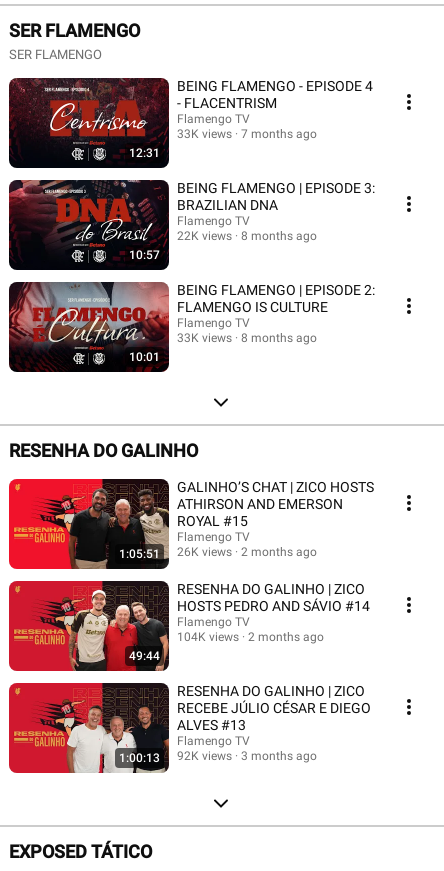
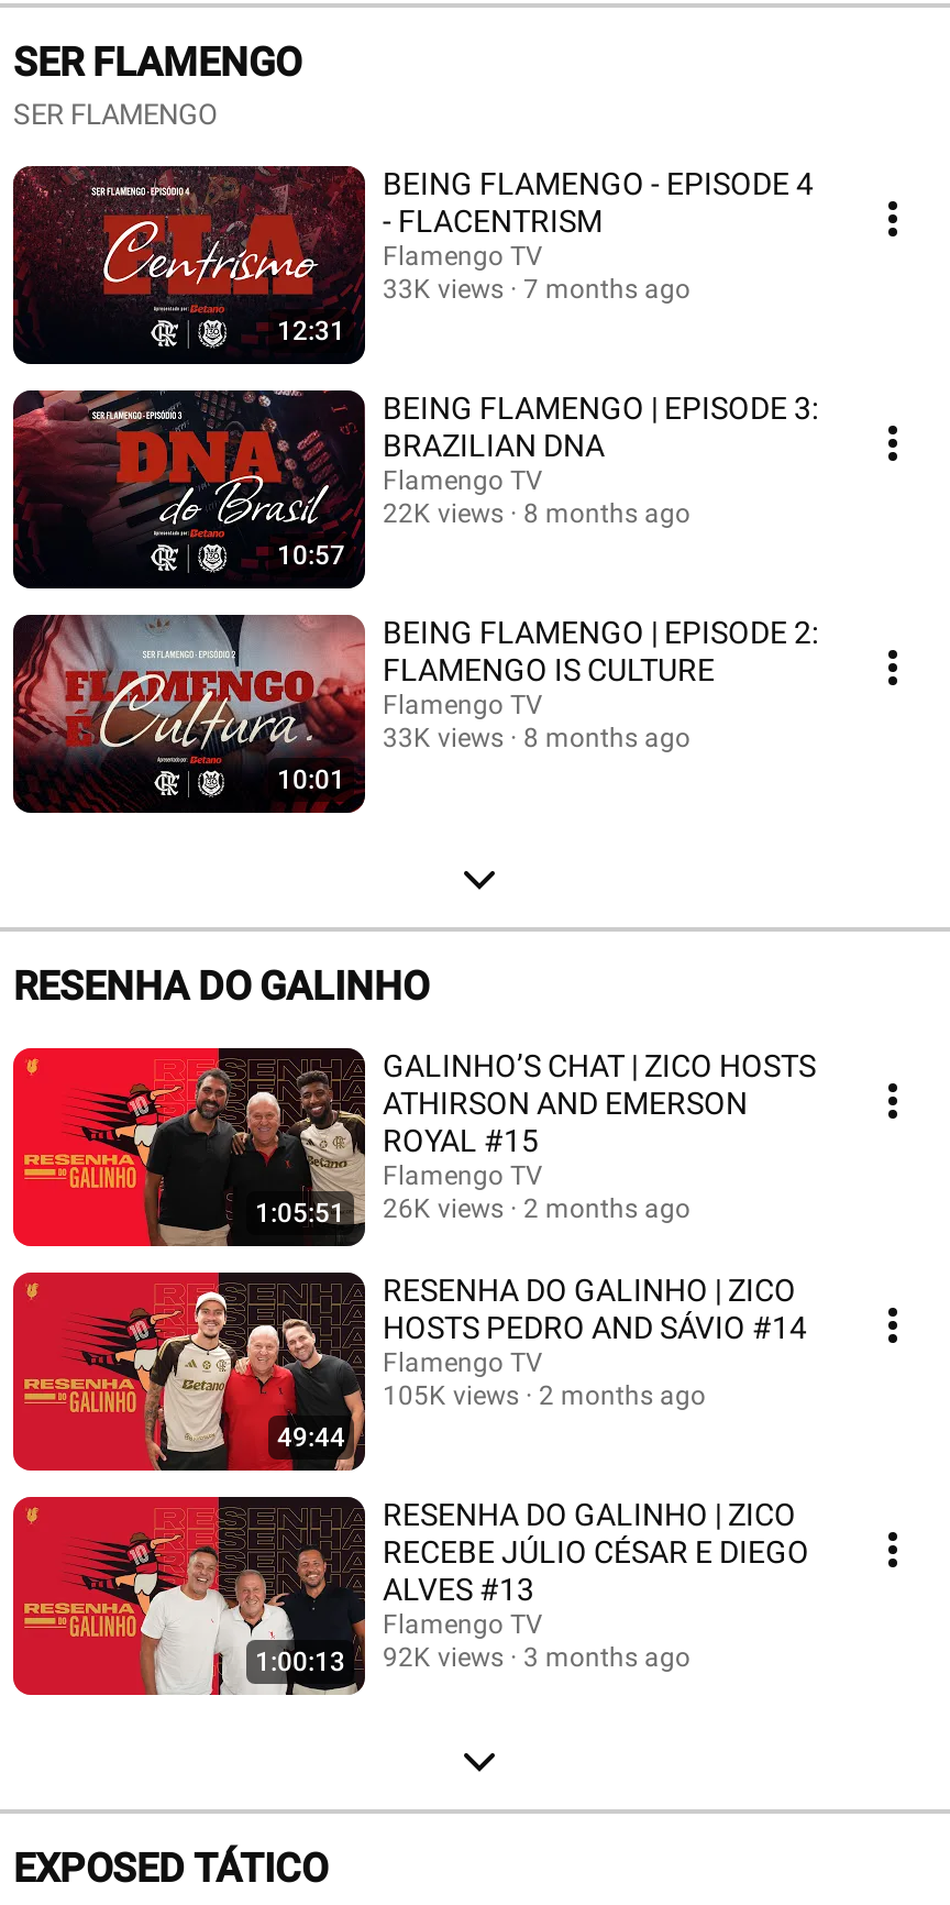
- 104K views 2 months ago
+ 105K views 2 months ago
